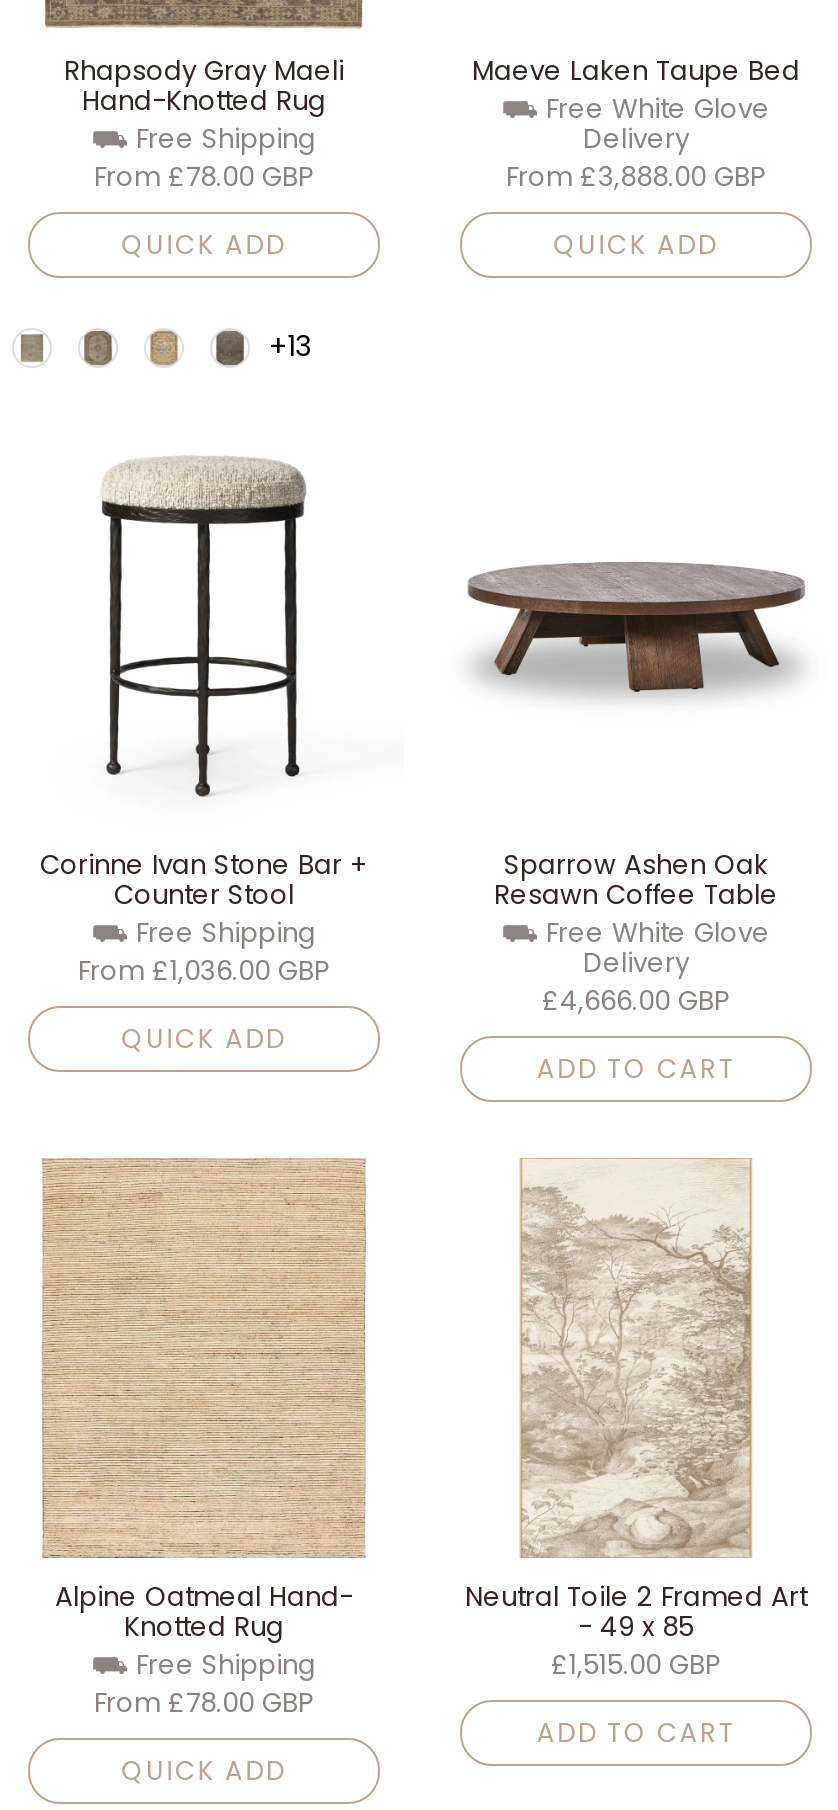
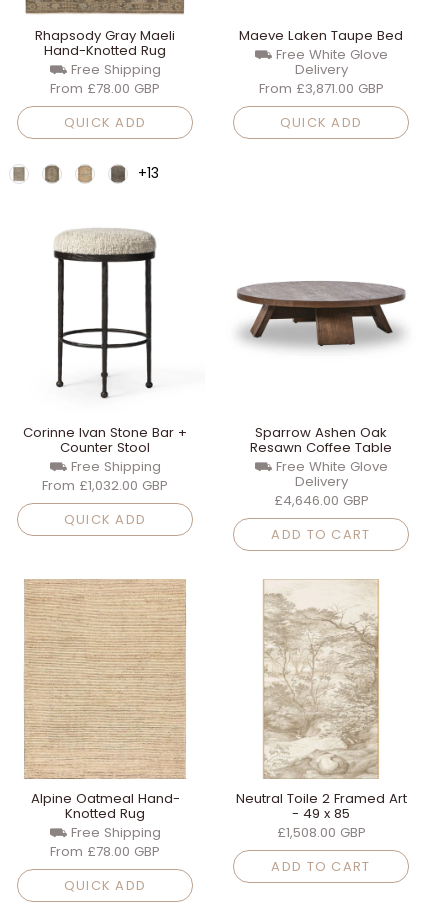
- From £3,888.00 GBP
+ From £3,871.00 GBP

- From £1,036.00 GBP
+ From £1,032.00 GBP

- £4,666.00 GBP
+ £4,646.00 GBP

- £1,515.00 GBP
+ £1,508.00 GBP
